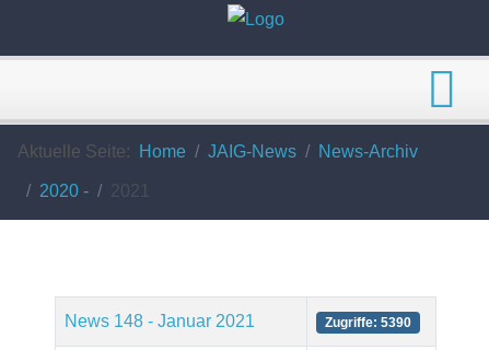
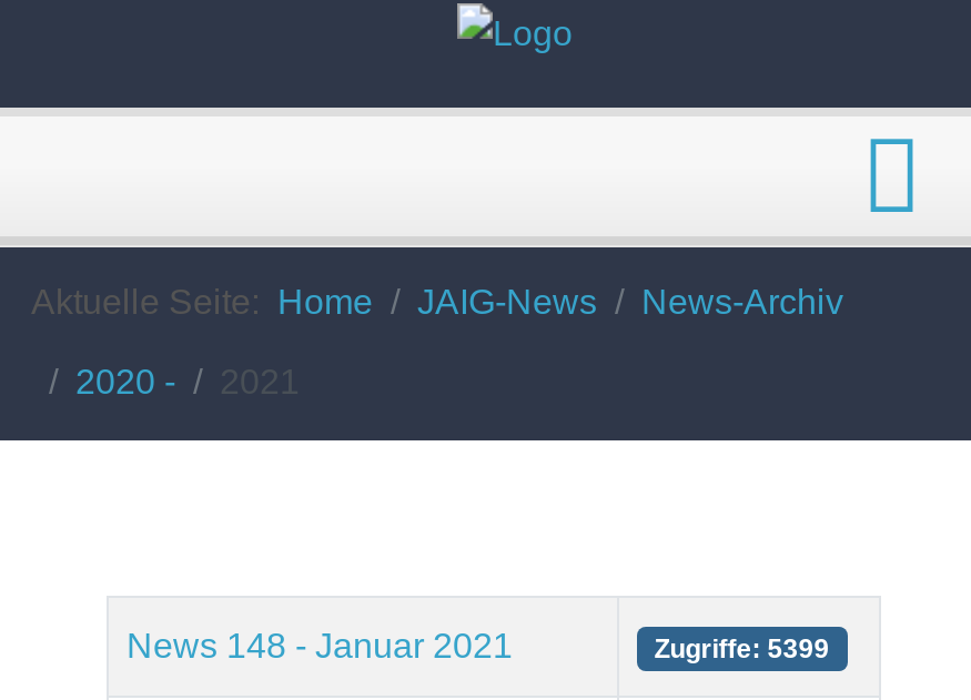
- Zugriffe: 5390
+ Zugriffe: 5399
